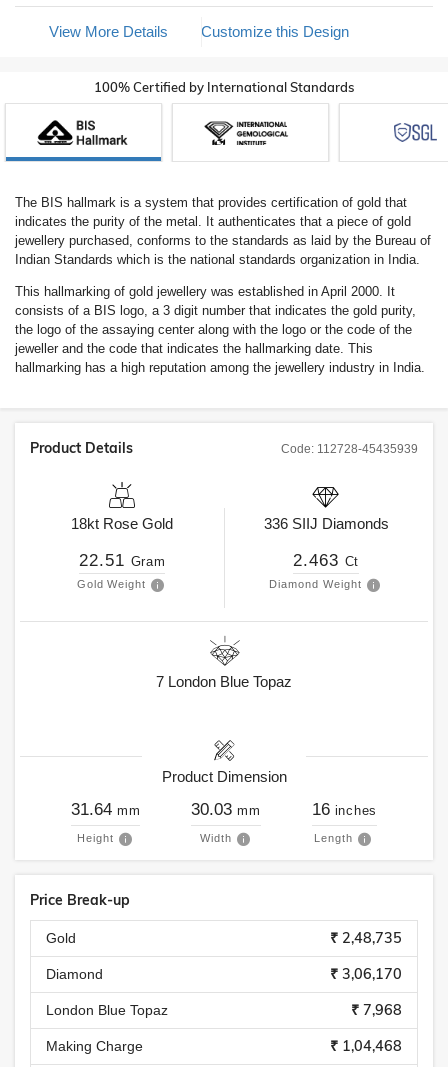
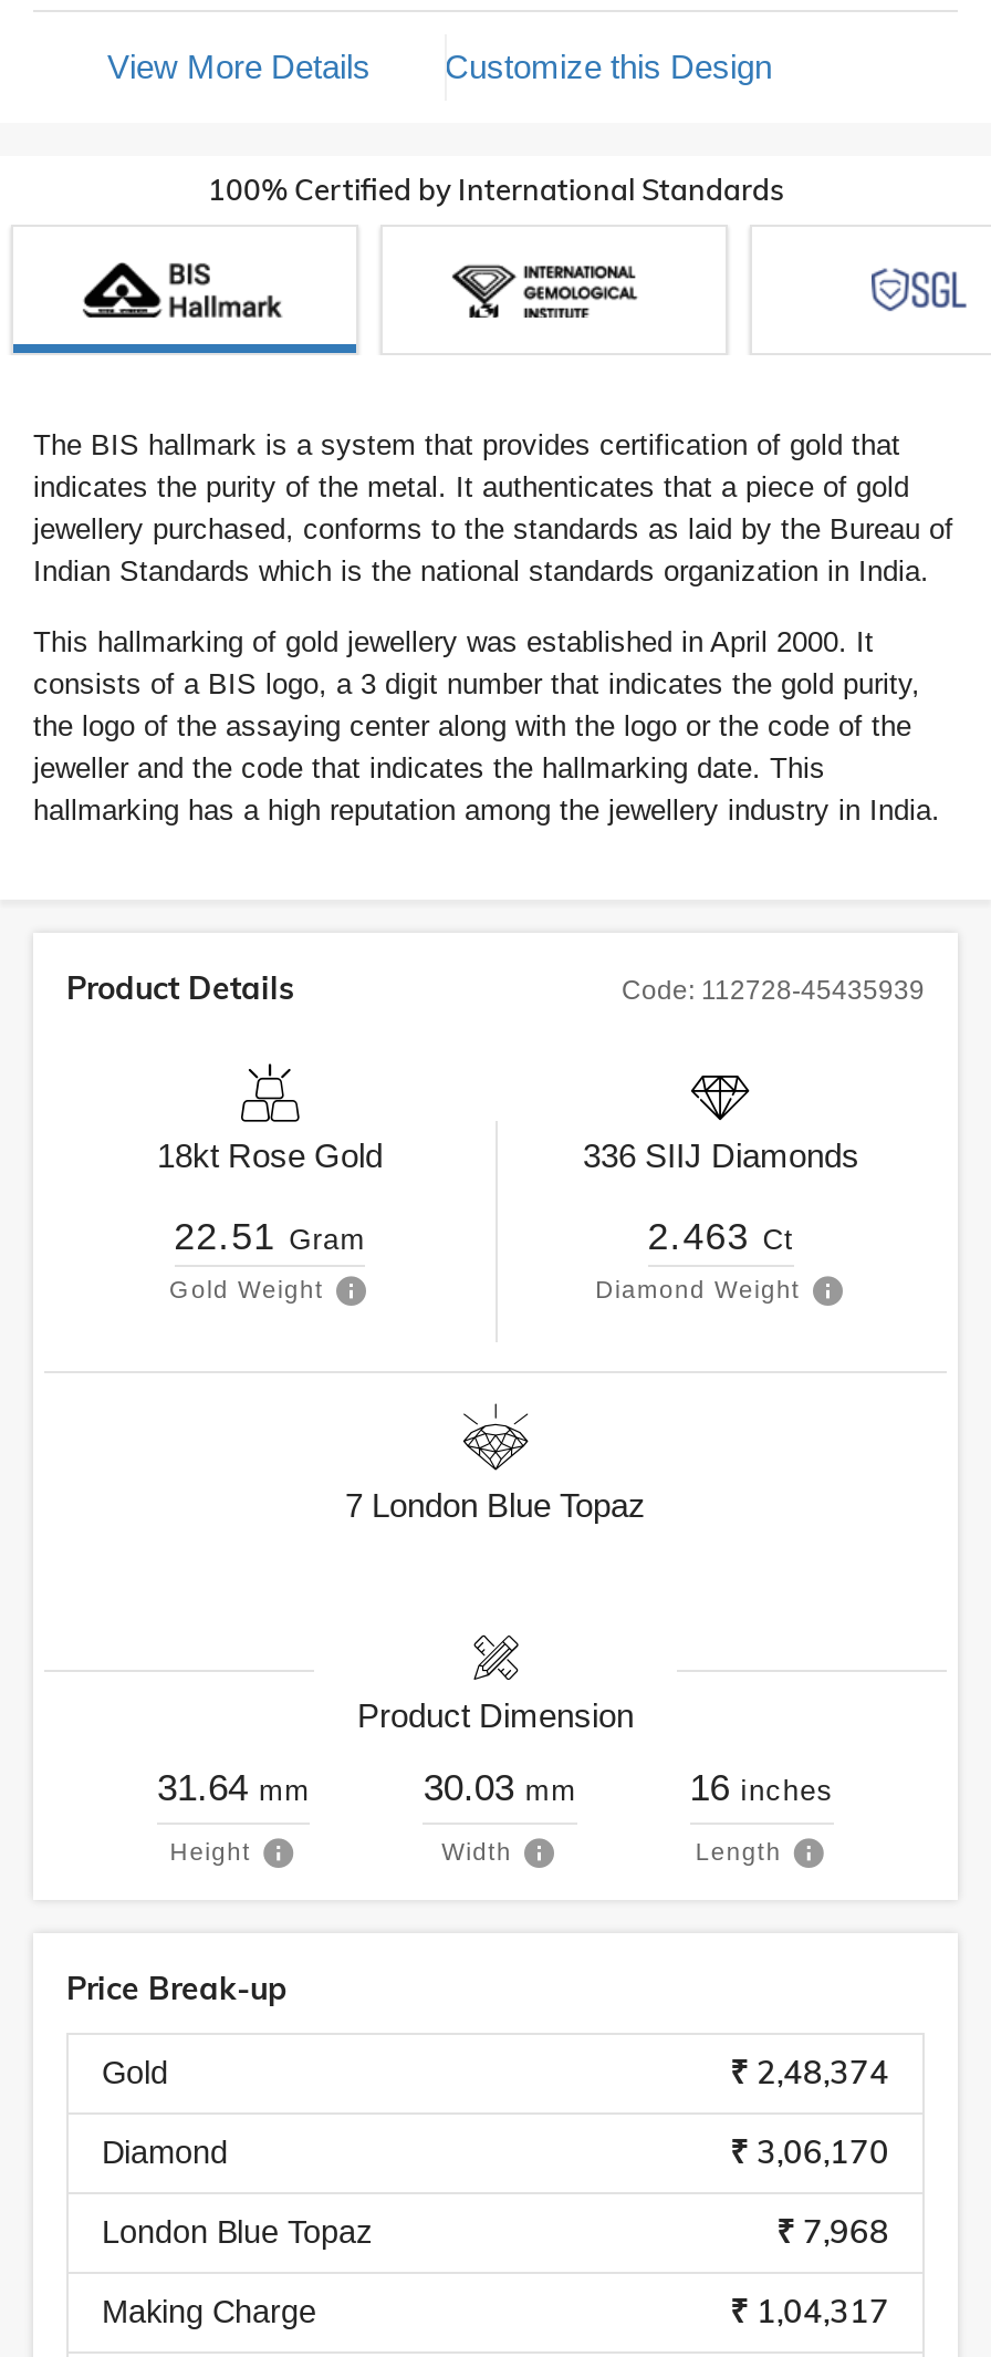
- ₹ 2,48,735
+ ₹ 2,48,374

- ₹ 1,04,468
+ ₹ 1,04,317
